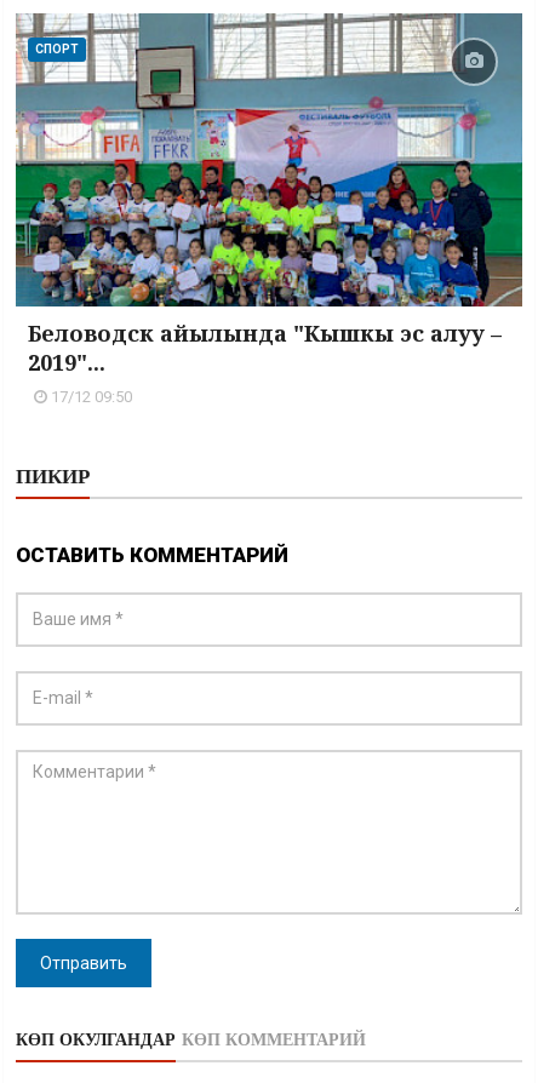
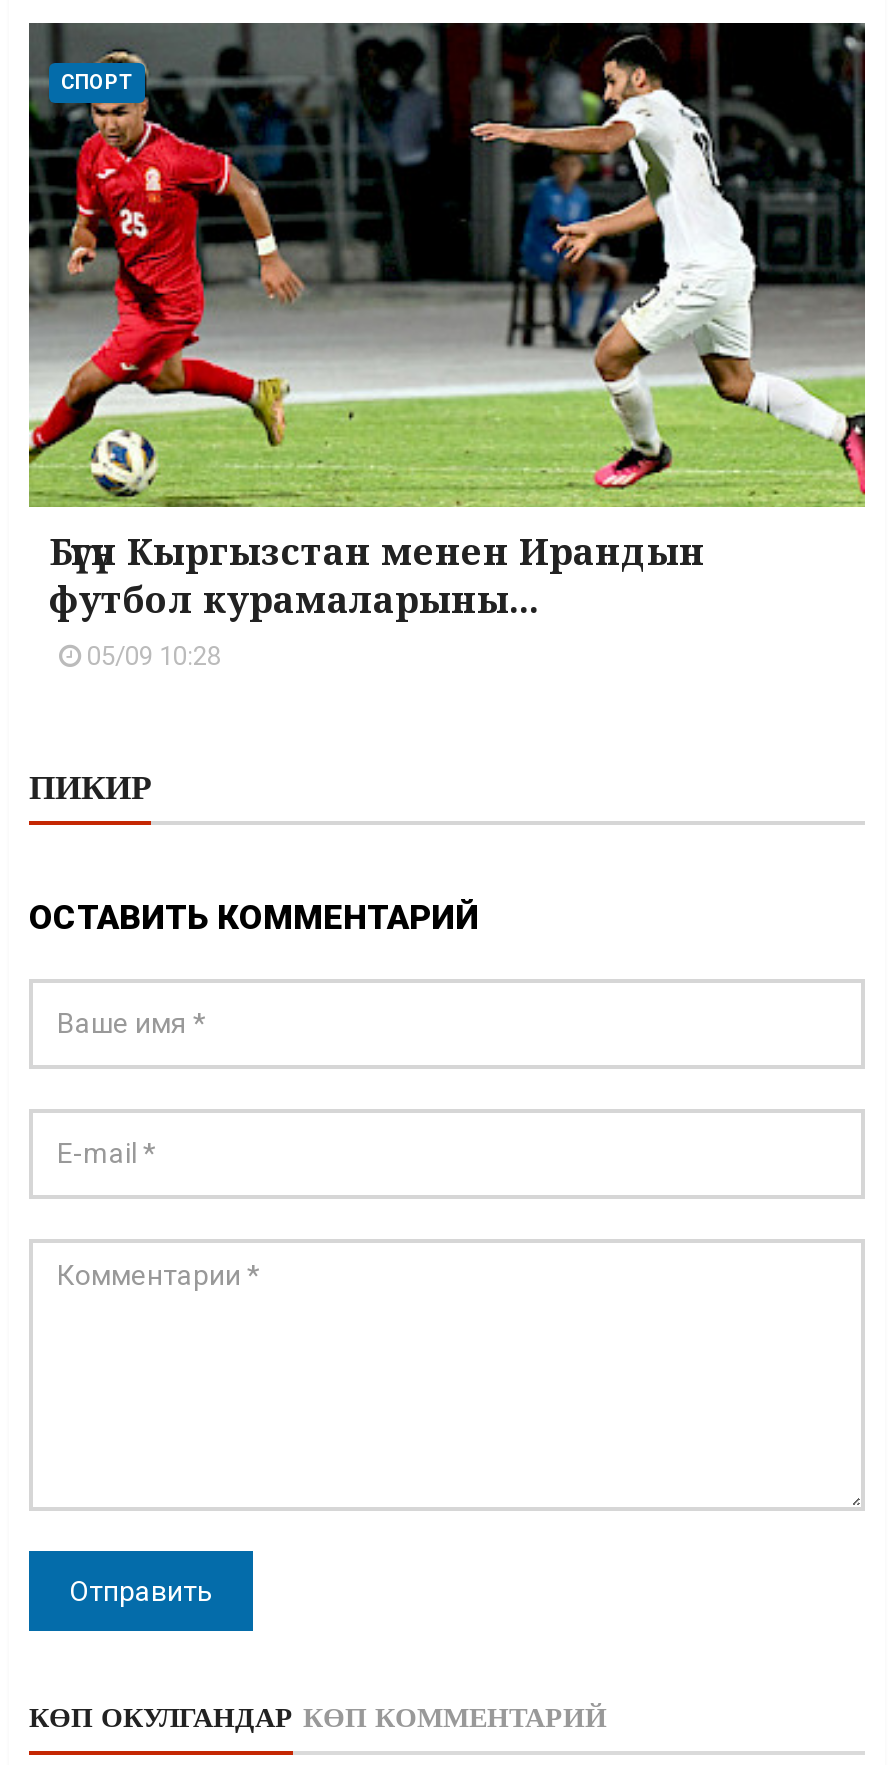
- [image]
- Беловодск айылында "Кышкы эс алуу –
- 2019"...
- 17/12 09:50
+ [image]
+ Бүгүн Кыргызстан менен Ирандын
+ футбол курамаларыны...
+ 05/09 10:28
